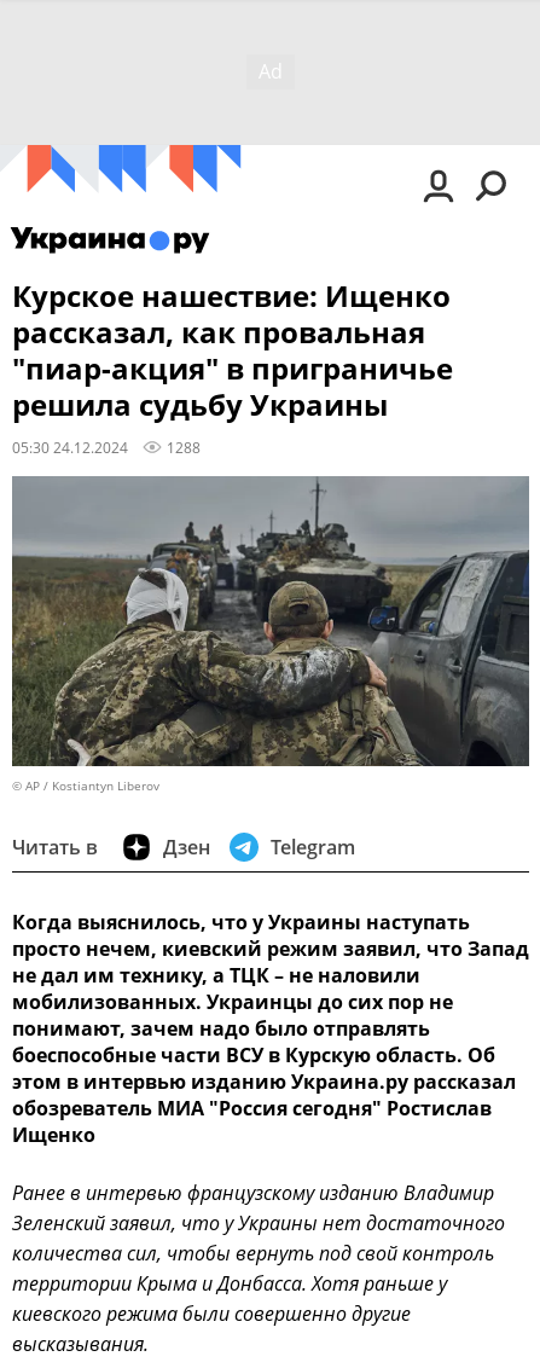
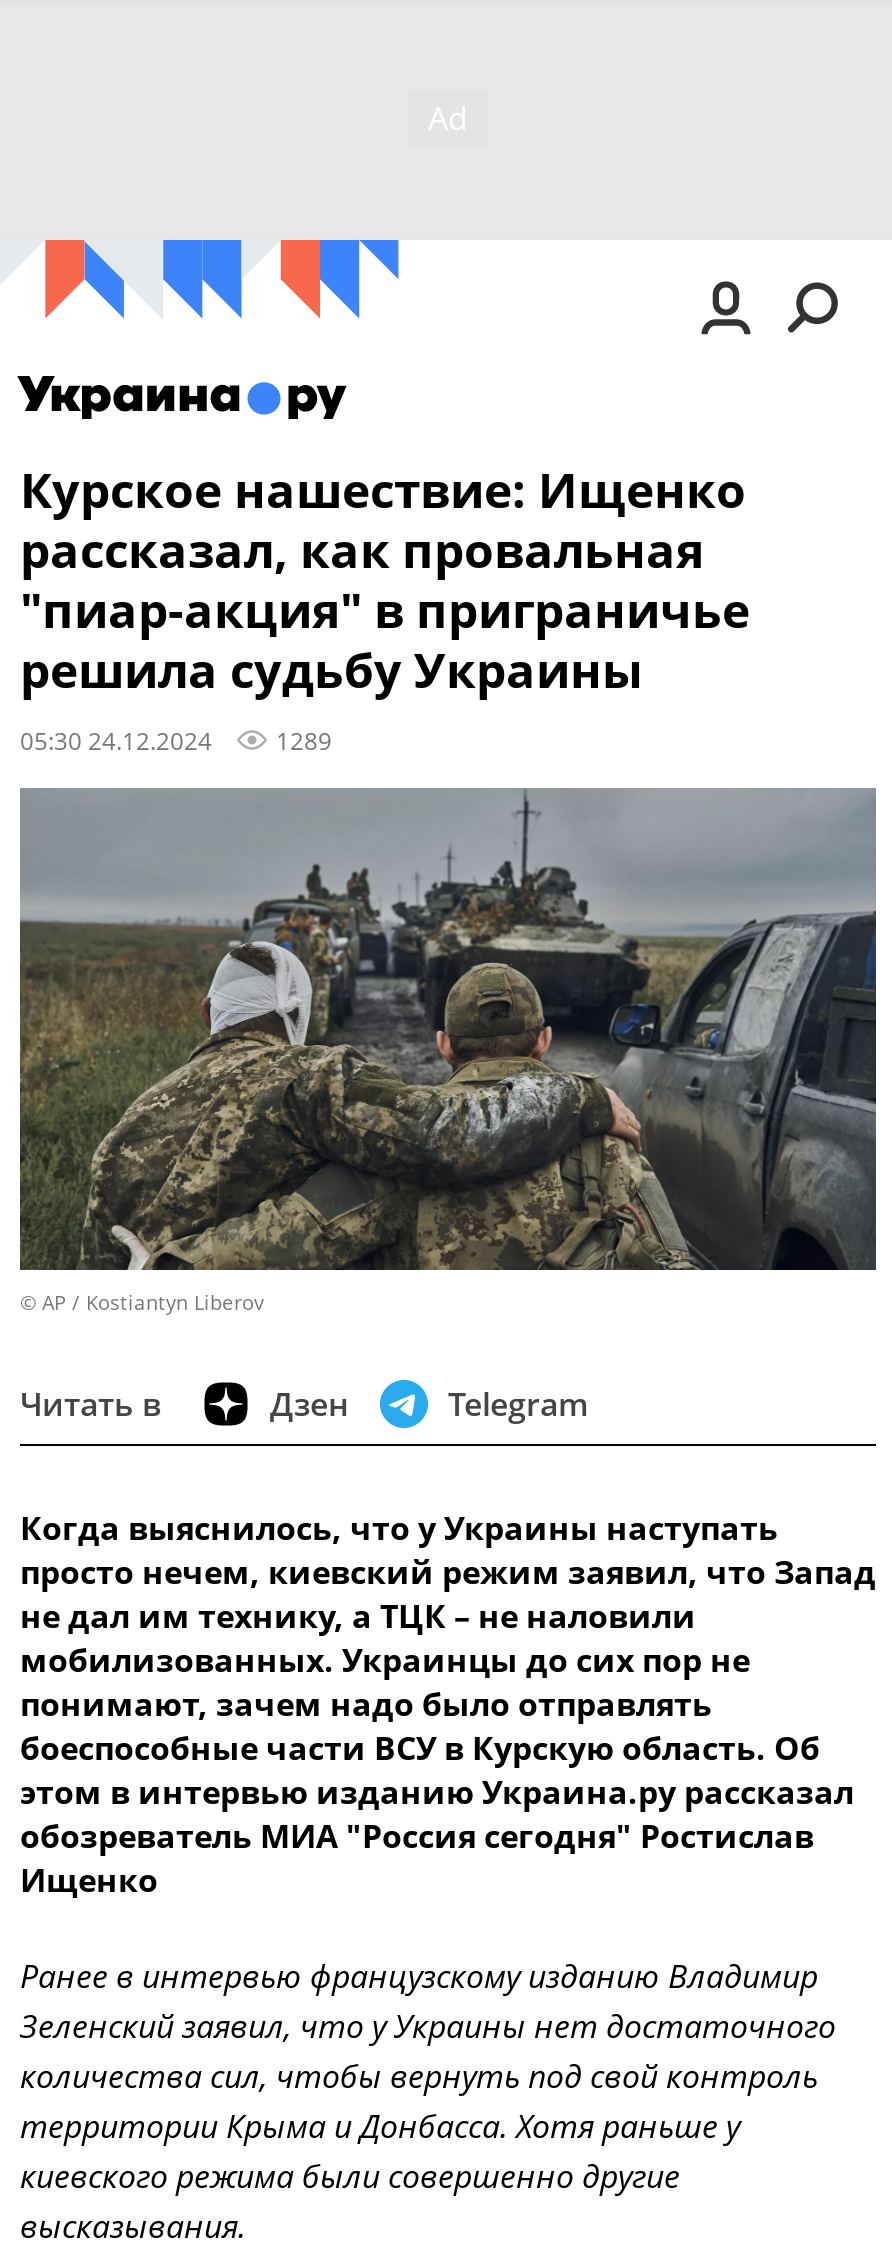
- 05:30 24.12.2024 1288
+ 05:30 24.12.2024 1289
